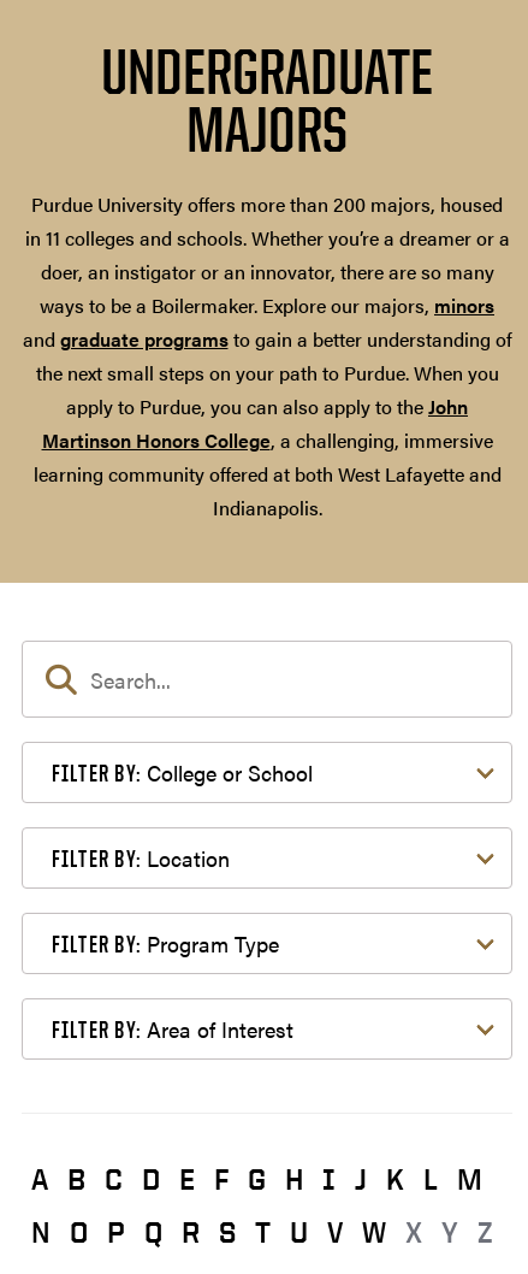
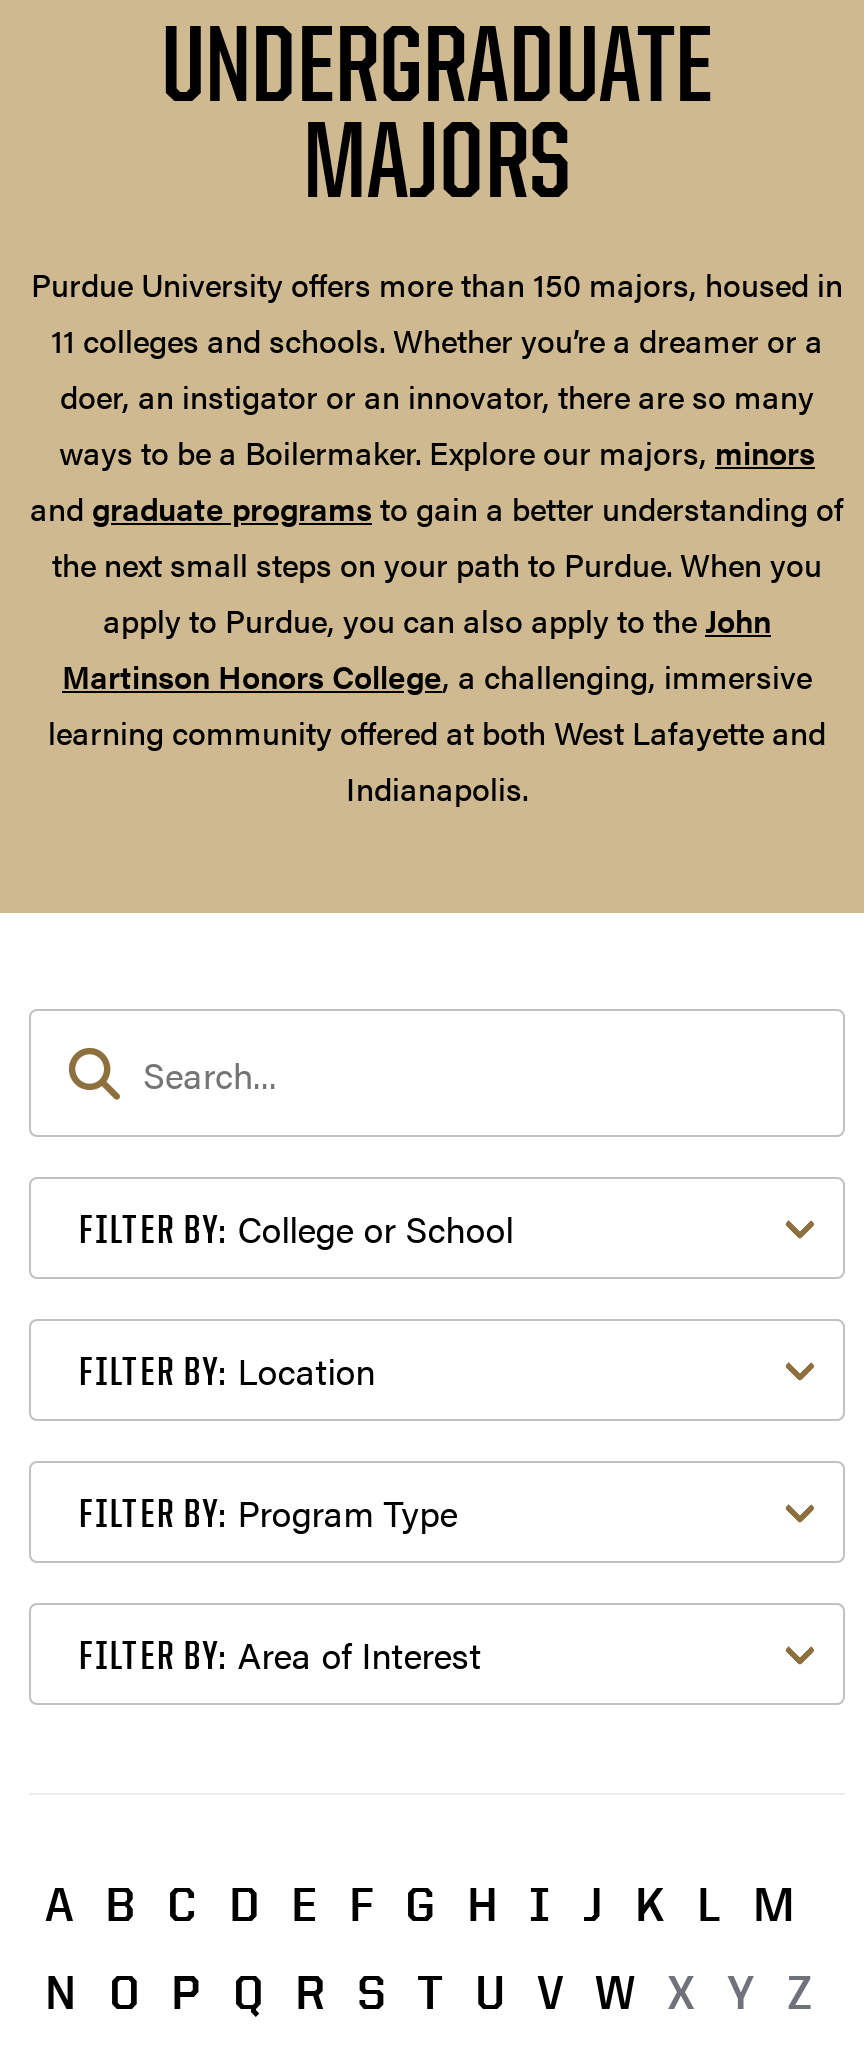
- Purdue University offers more than 200 majors, housed
- in 11 colleges and schools. Whether you’re a dreamer or a
+ Purdue University offers more than 150 majors, housed in
+ 11 colleges and schools. Whether you’re a dreamer or a
